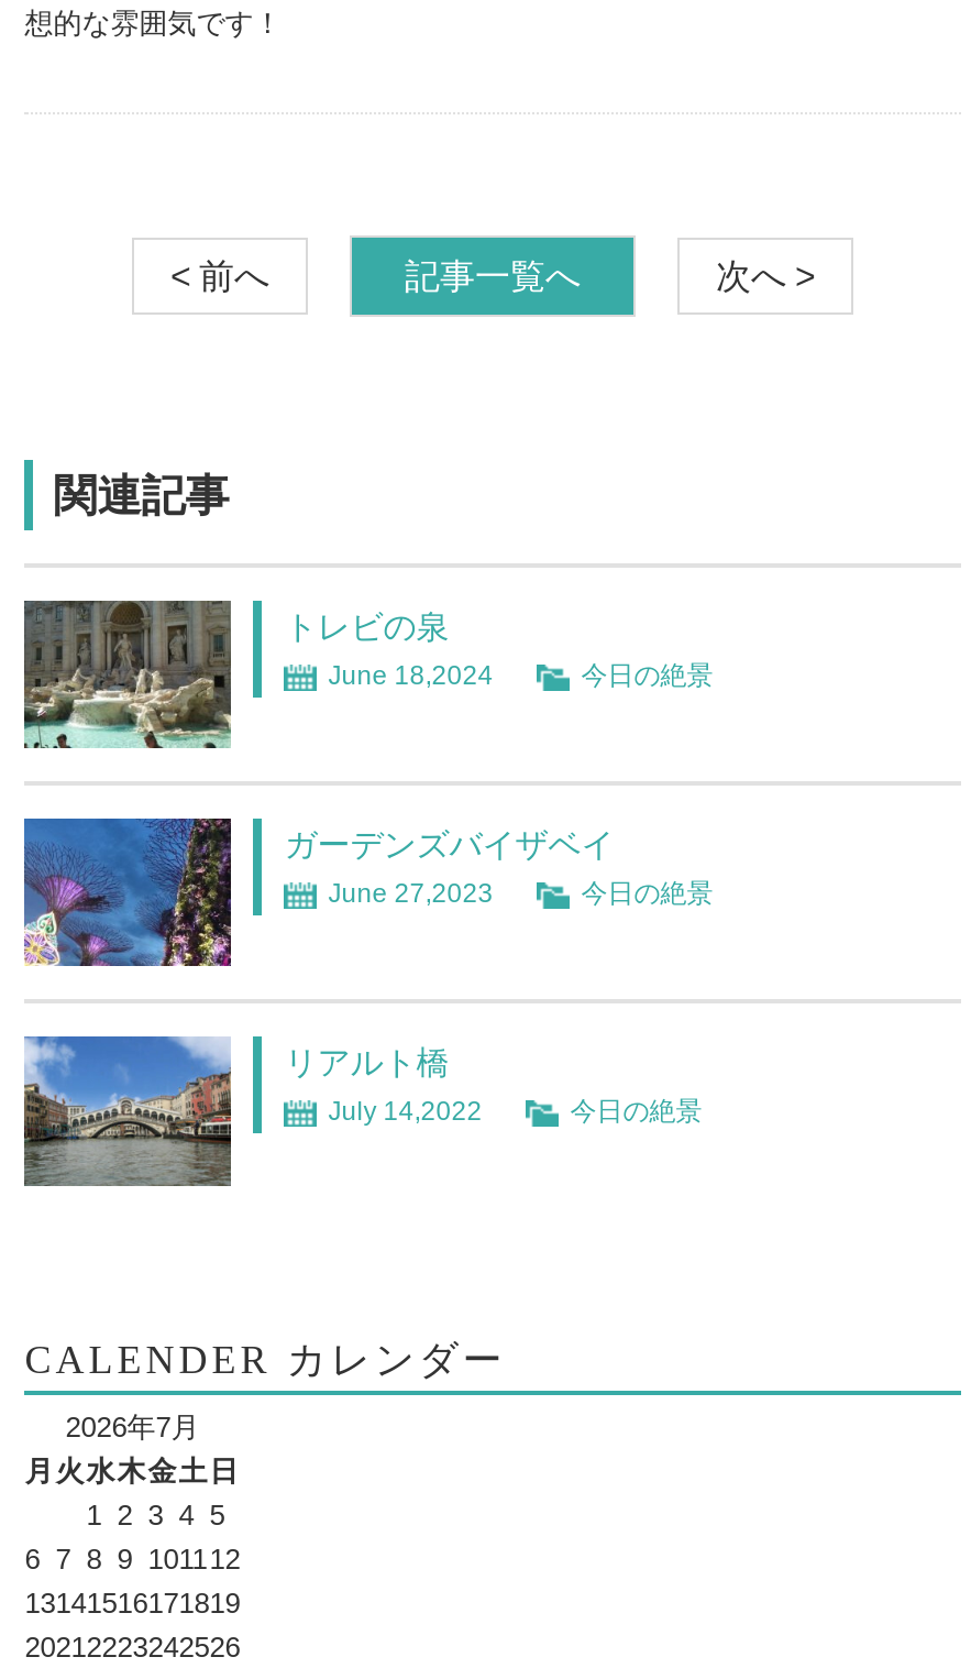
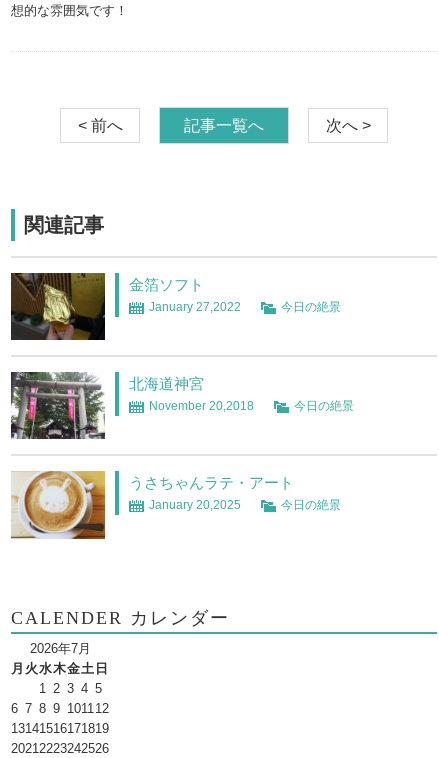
- [image]
- トレビの泉
- June 18,2024
+ [image]
+ 金箔ソフト
+ January 27,2022

- [image]
- ガーデンズバイザベイ
- June 27,2023
+ [image]
+ 北海道神宮
+ November 20,2018

- [image]
- リアルト橋
- July 14,2022
+ [image]
+ うさちゃんラテ・アート
+ January 20,2025
